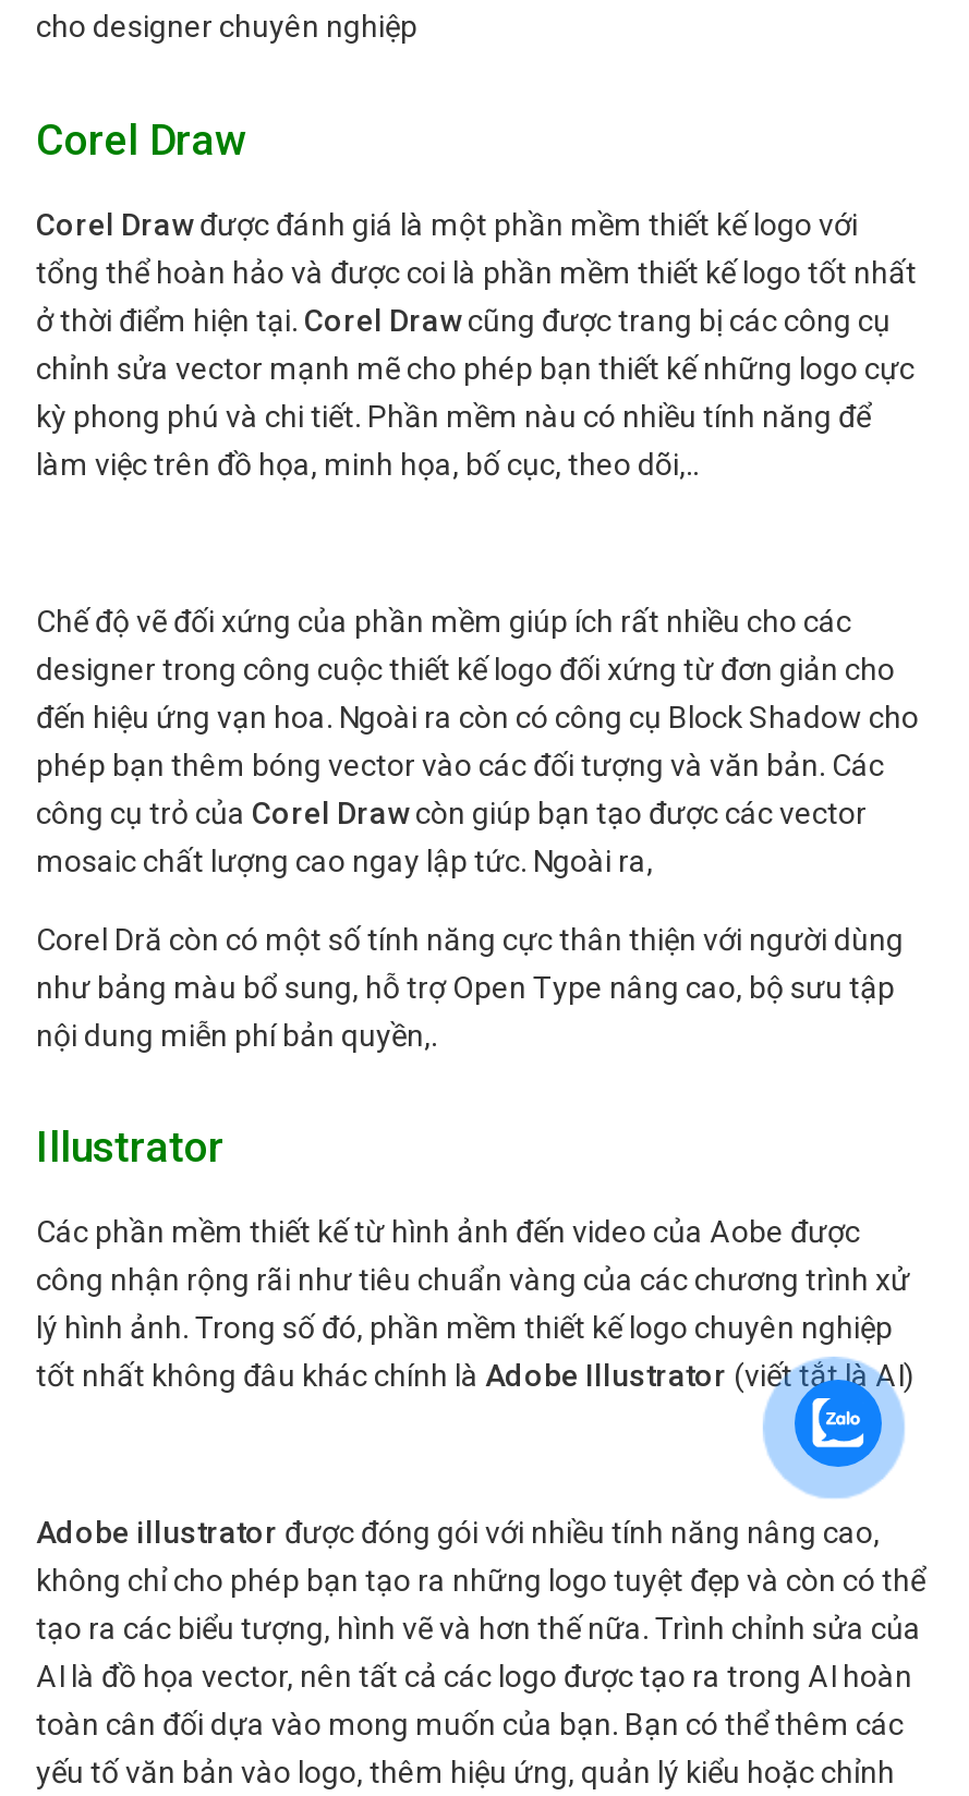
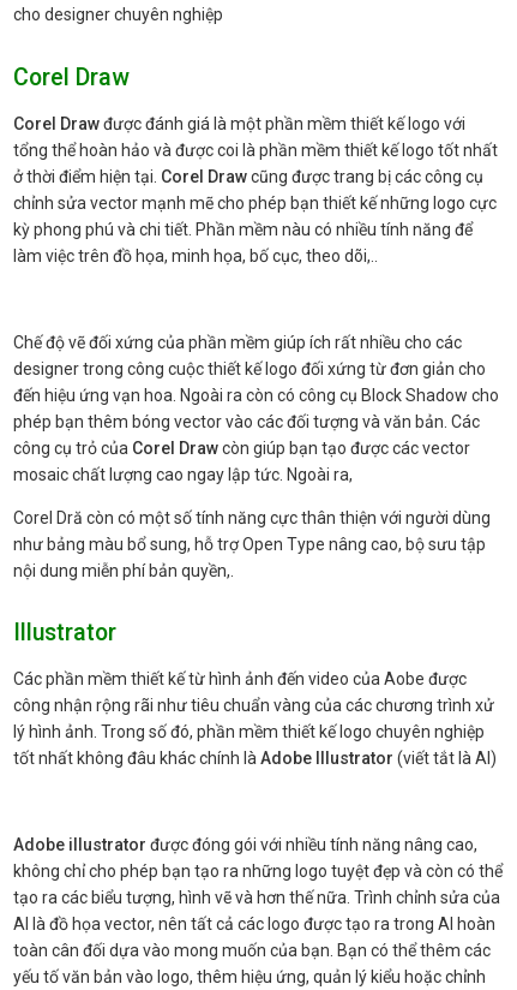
- [image]
